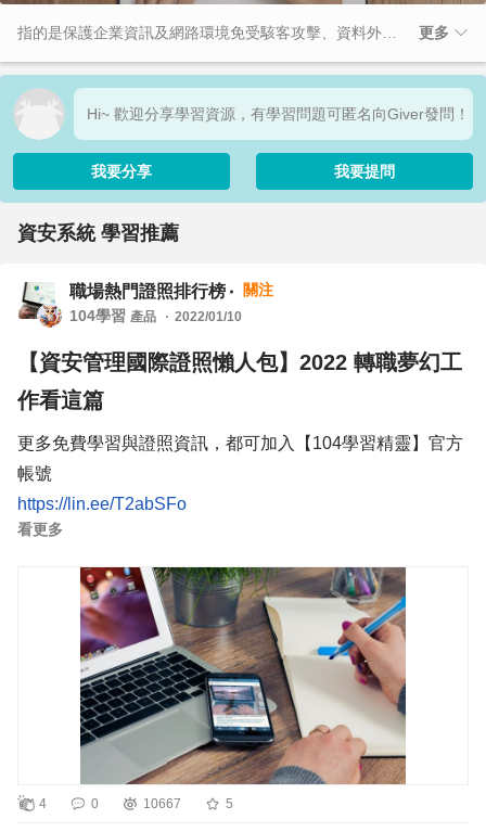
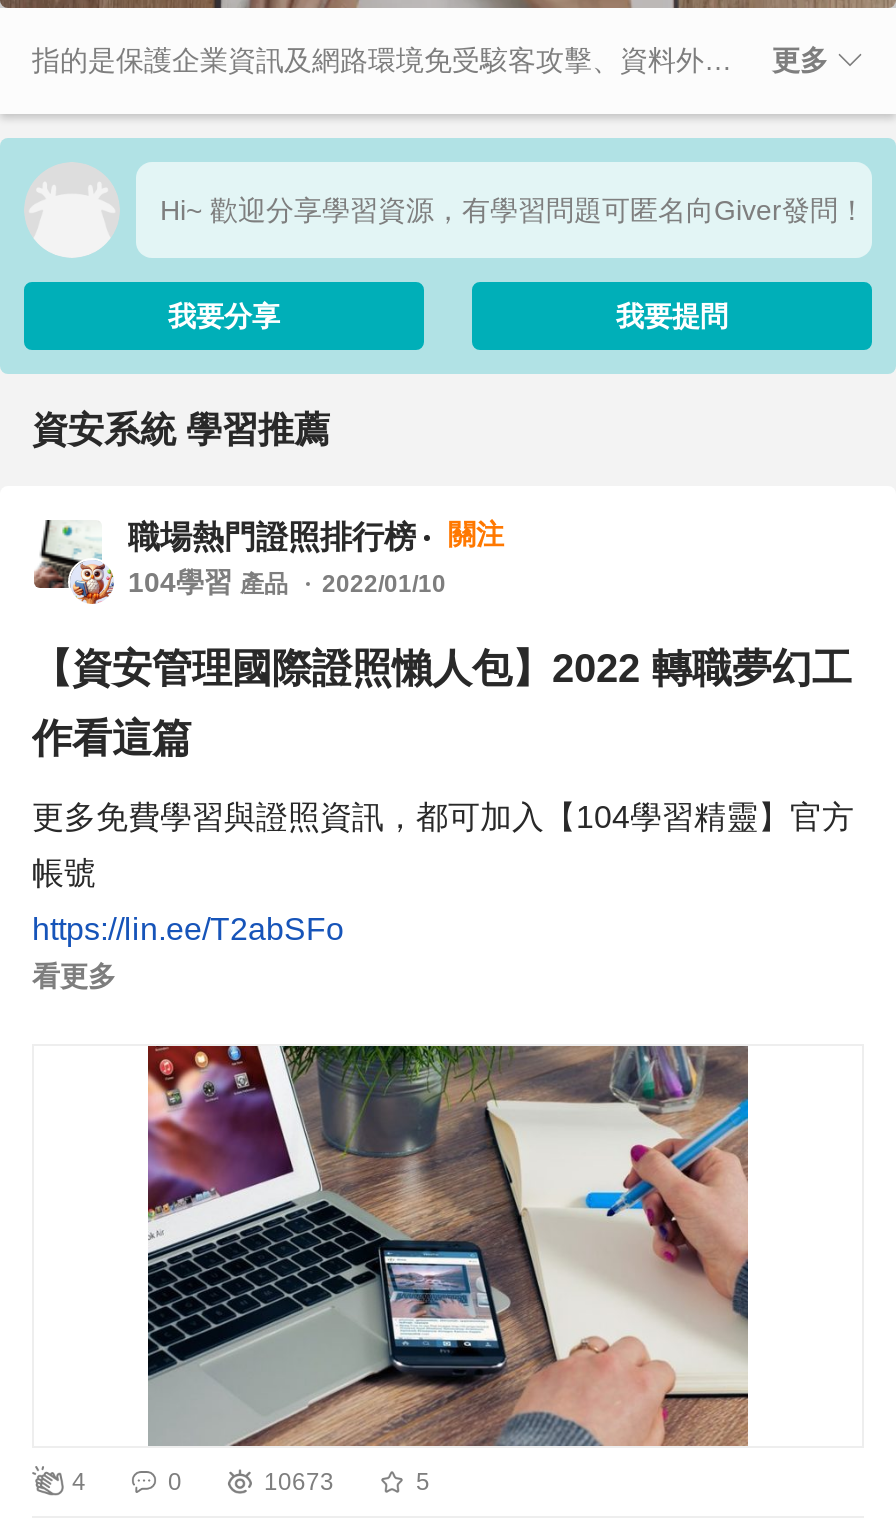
- 10667
+ 10673
